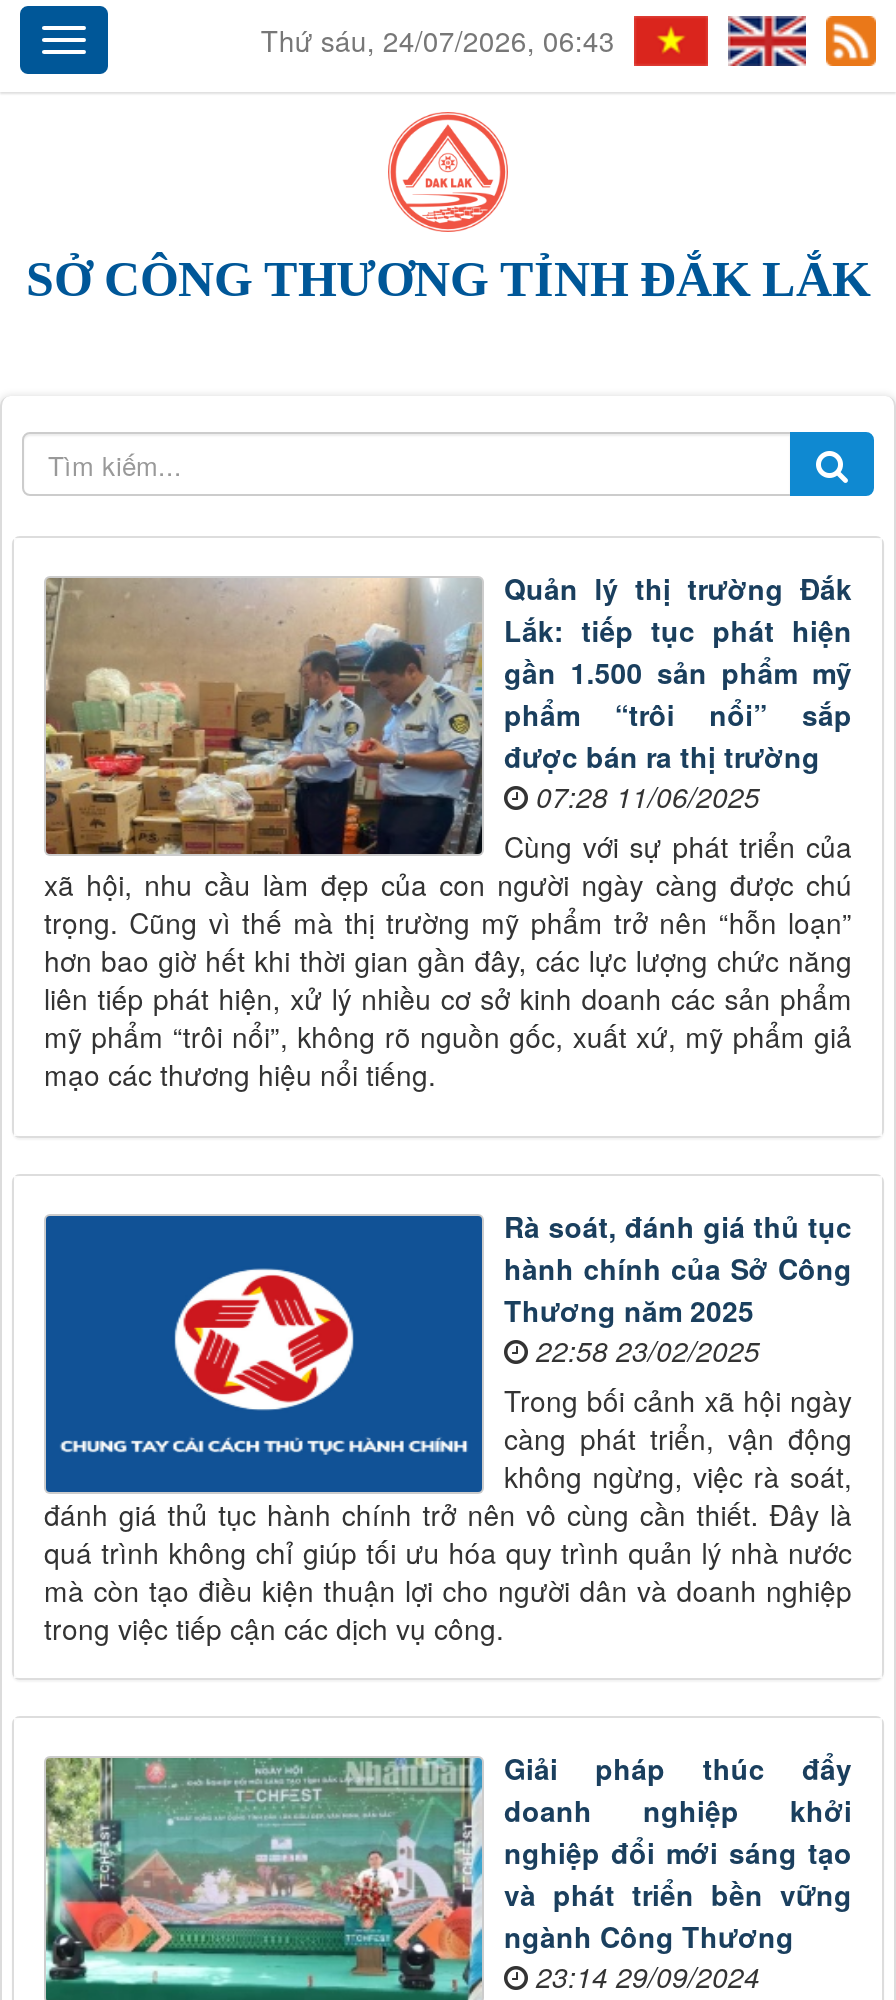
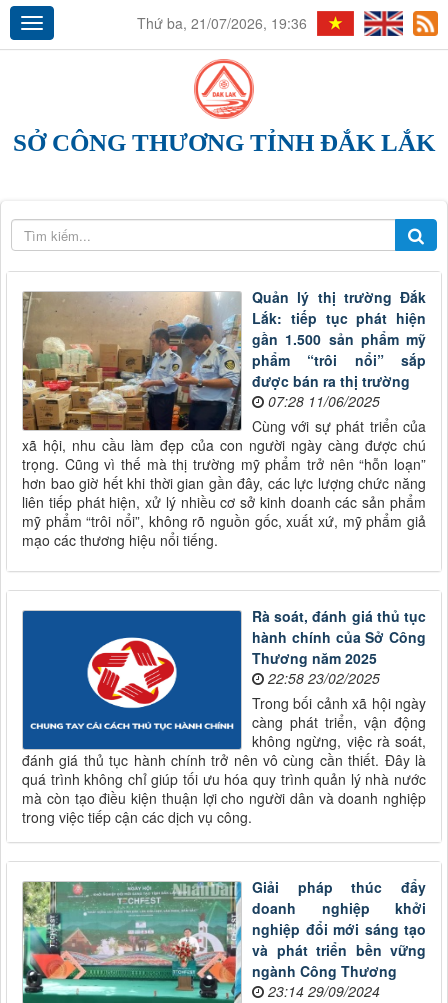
- Thứ sáu, 24/07/2026, 06:43
+ Thứ ba, 21/07/2026, 19:36
